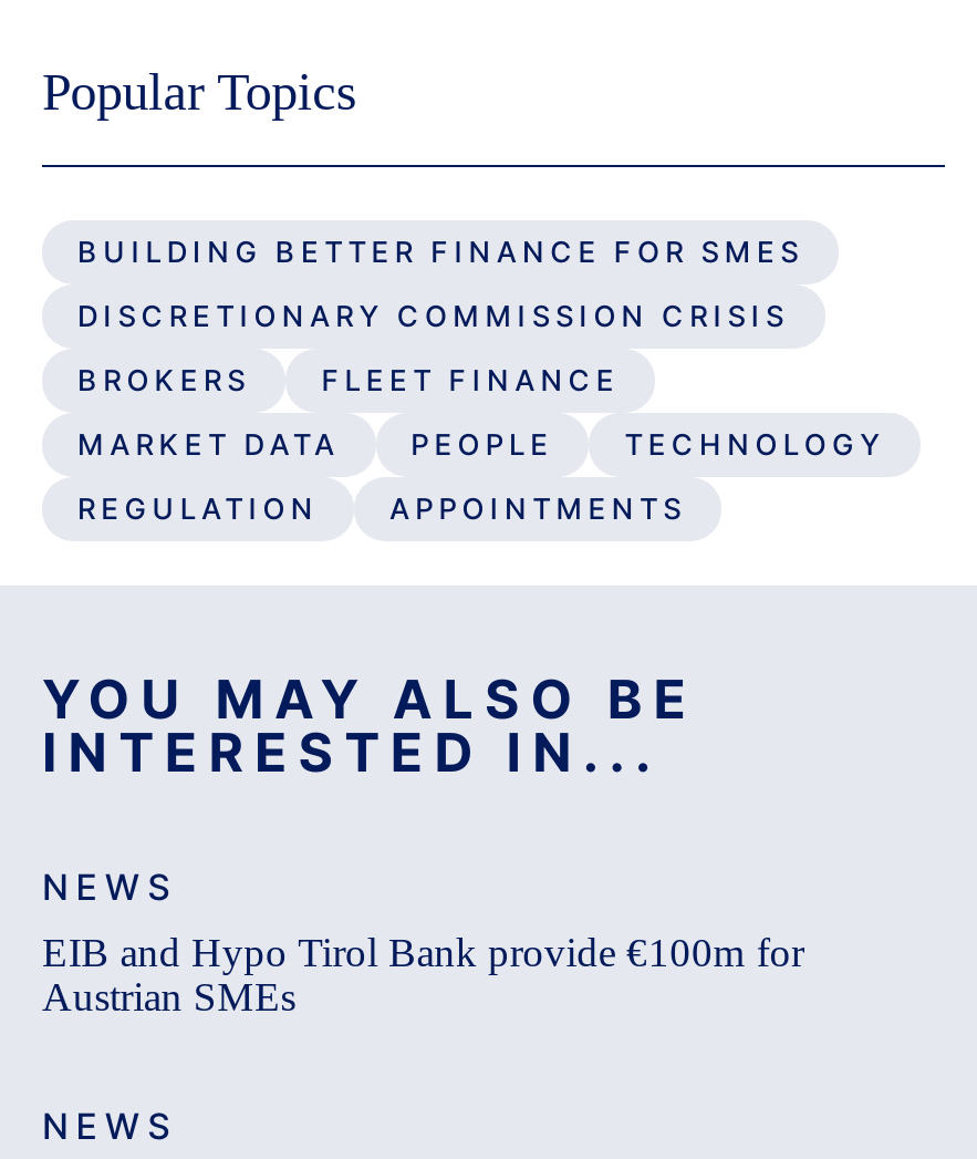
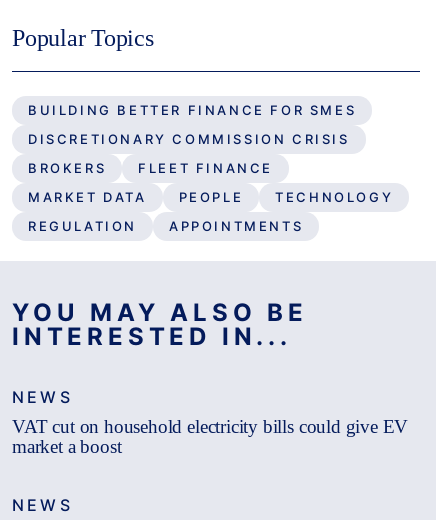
- EIB and Hypo Tirol Bank provide €100m for
- Austrian SMEs
+ VAT cut on household electricity bills could give EV
+ market a boost
